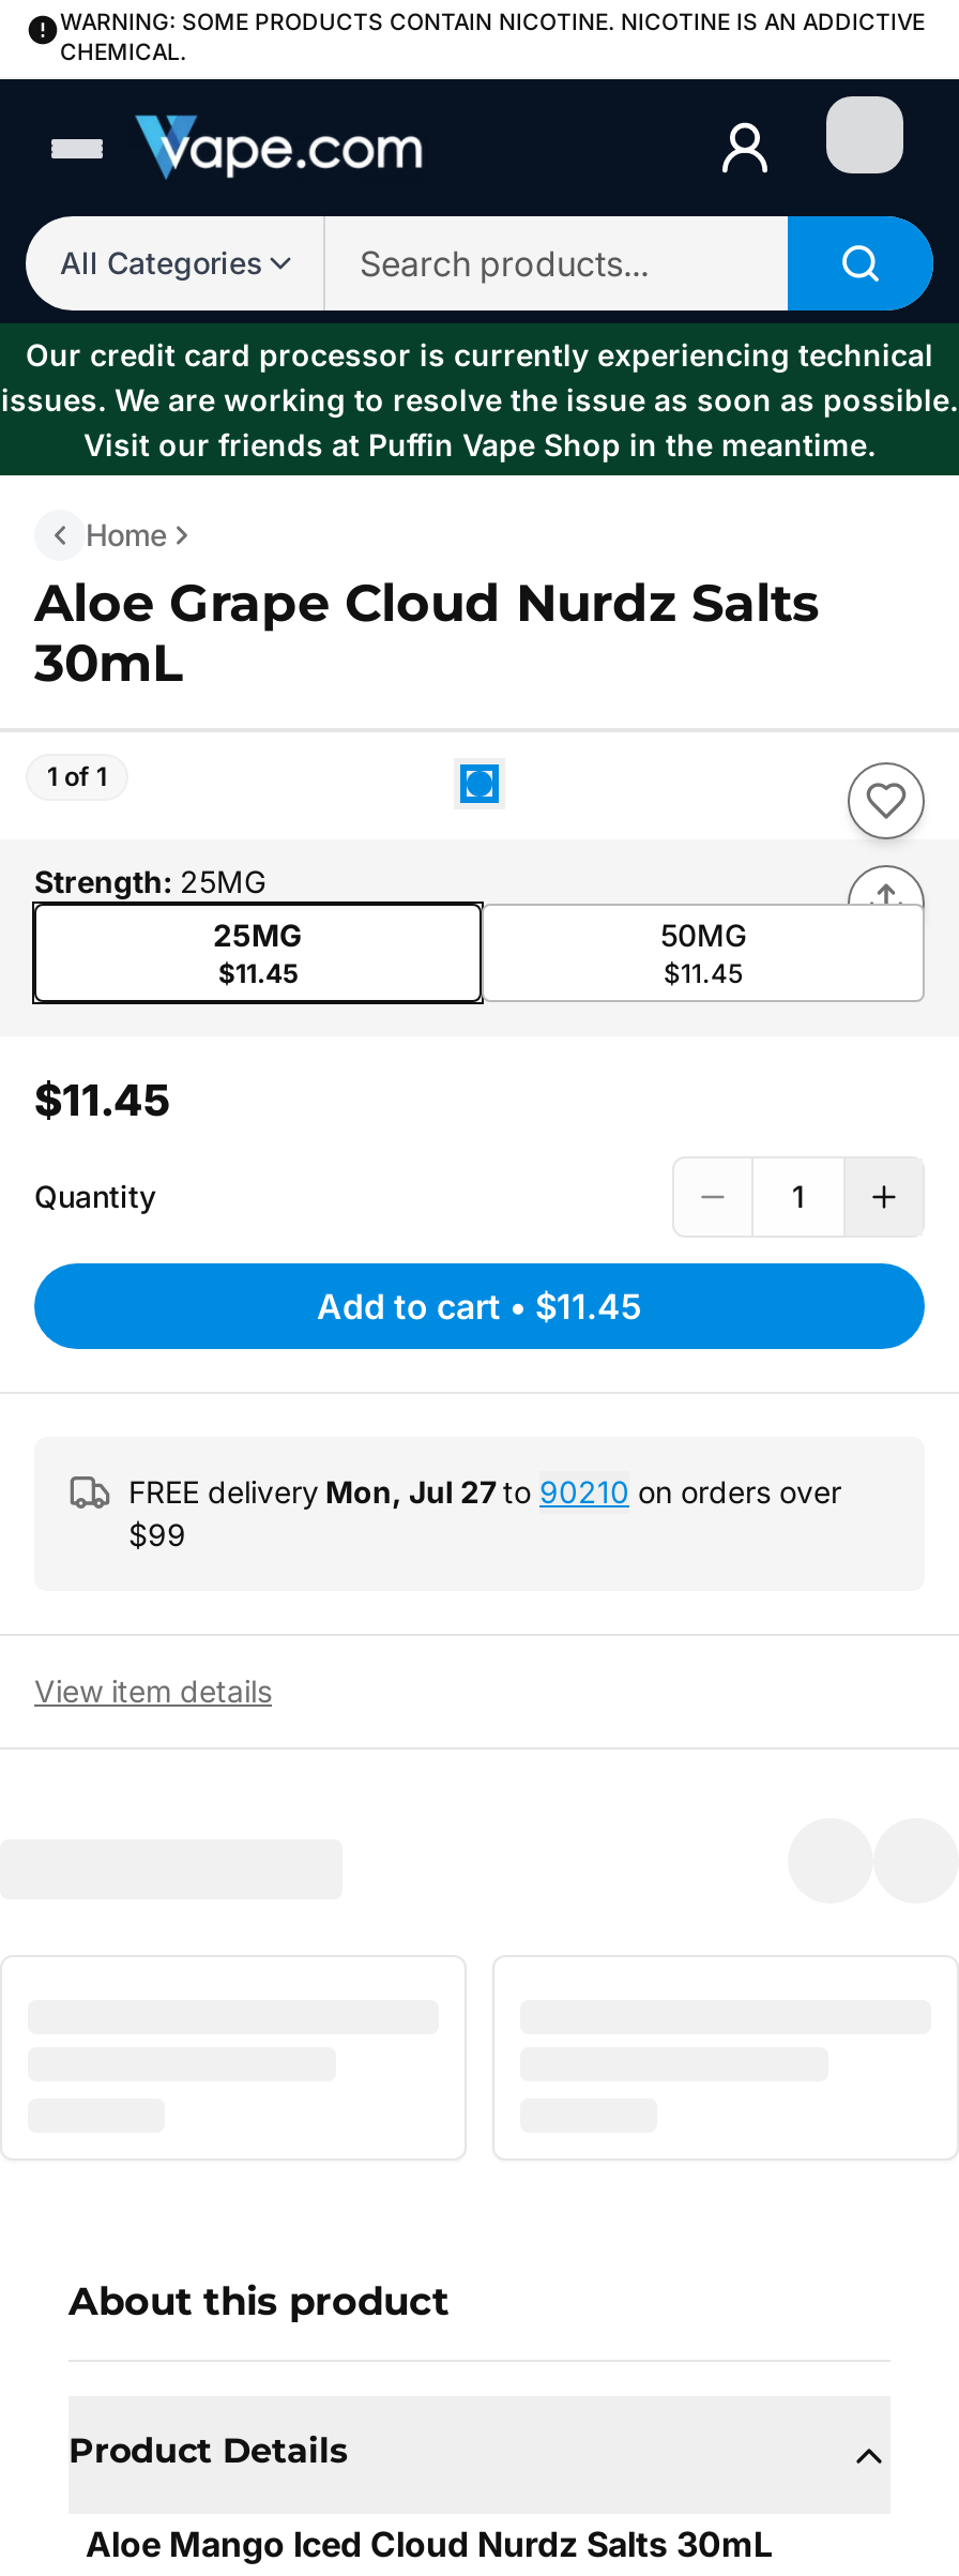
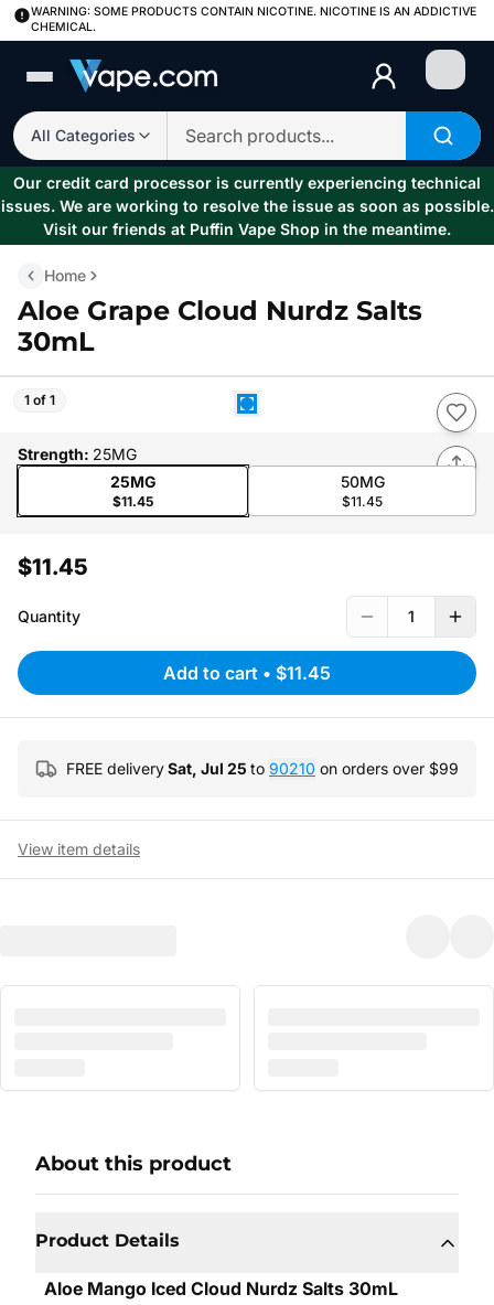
- FREE delivery Mon, Jul 27 to 90210 on orders over
- $99
+ FREE delivery Sat, Jul 25 to 90210 on orders over $99
